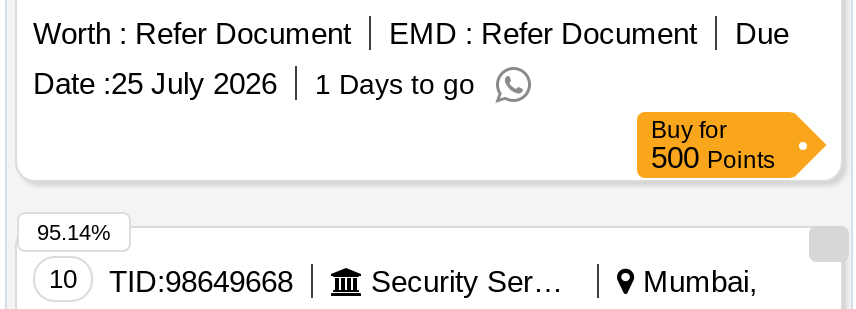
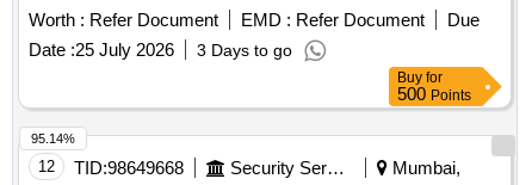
- Date : 25 July 2026 1 Days to go
+ Date : 25 July 2026 3 Days to go

- 10 TID:98649668
+ 12 TID:98649668
